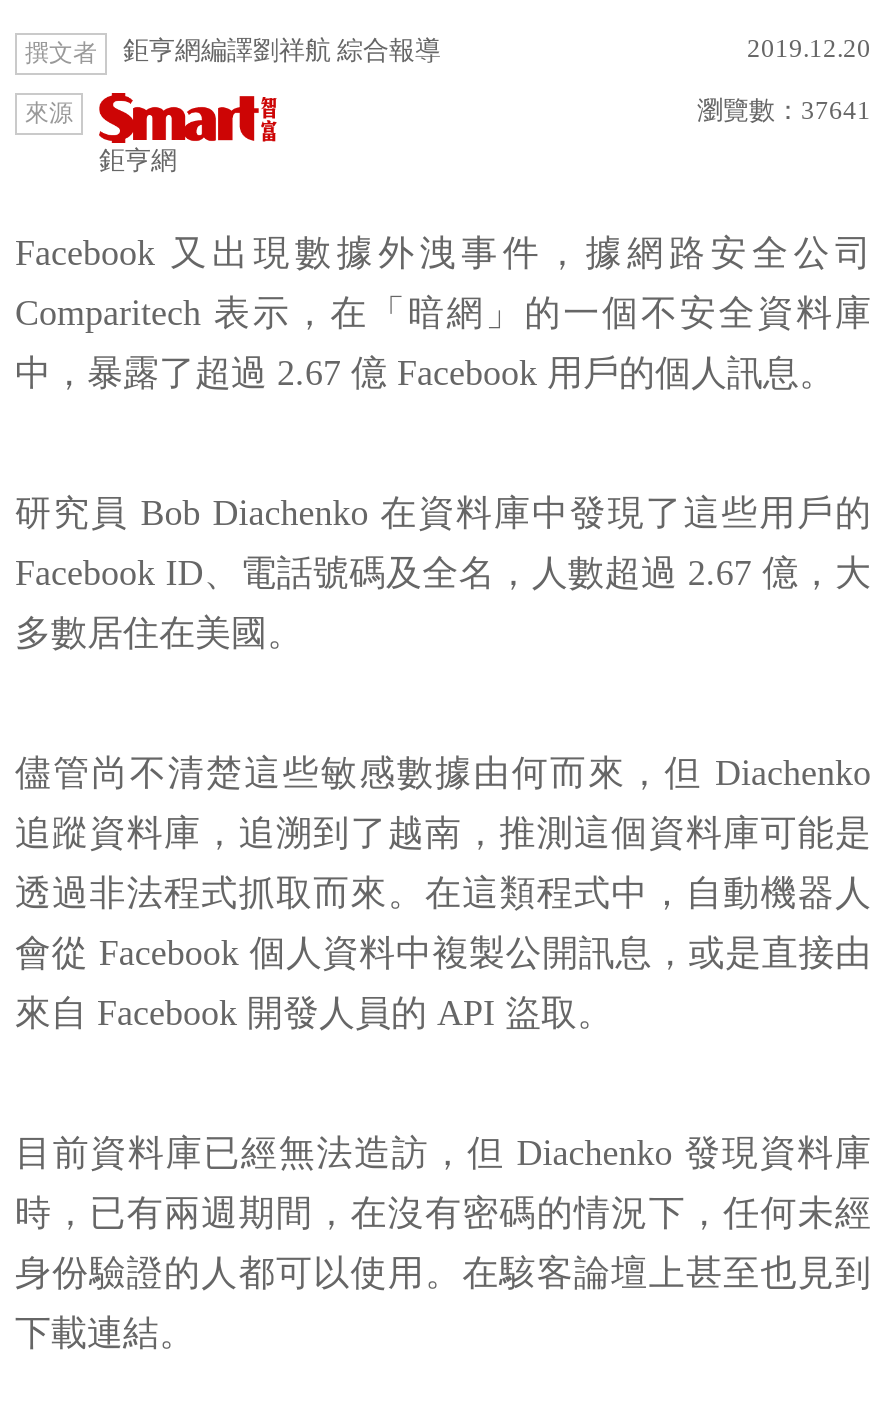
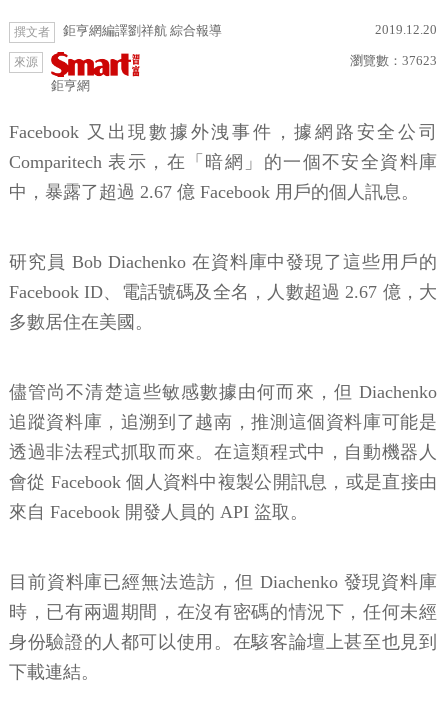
- 瀏覽數：37641
+ 瀏覽數：37623
